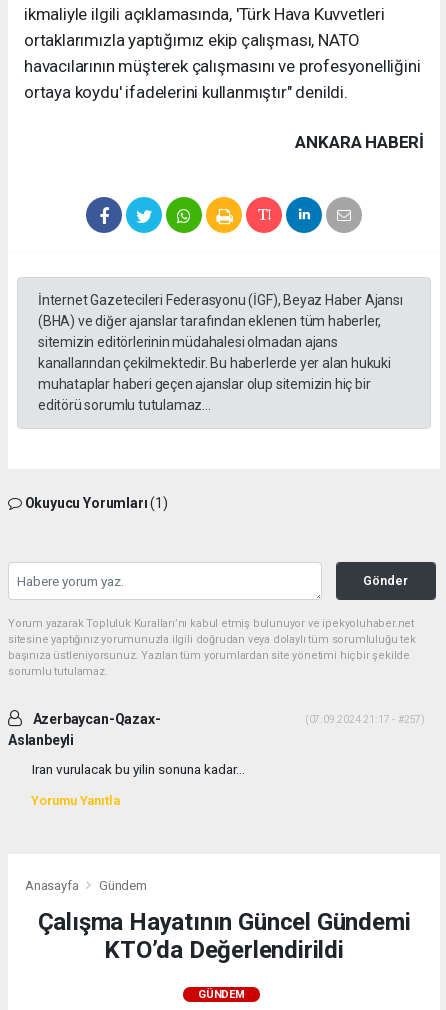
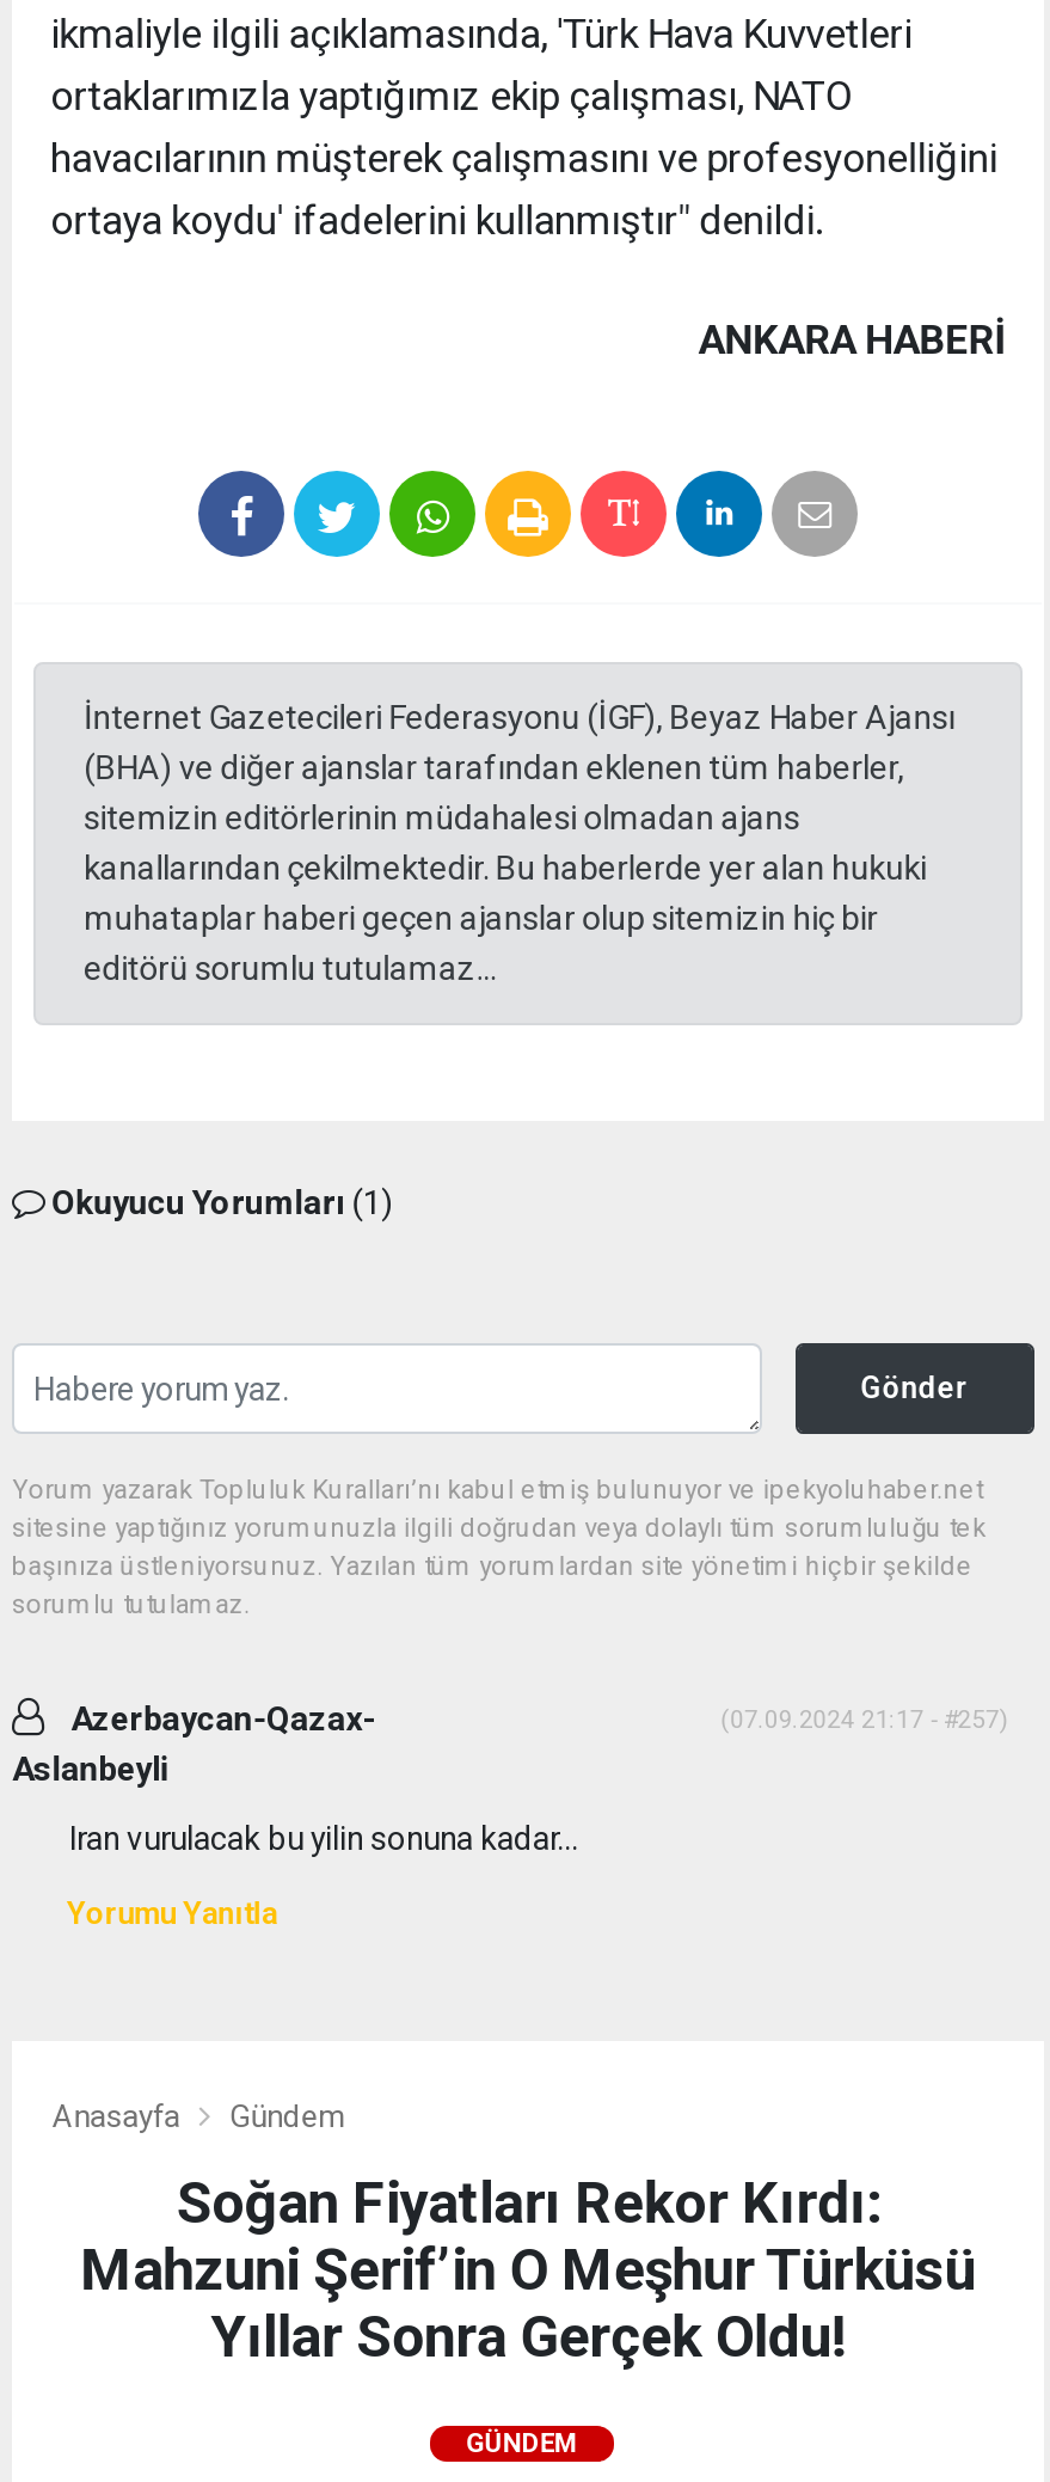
- Çalışma Hayatının Güncel Gündemi
- KTO’da Değerlendirildi
+ Soğan Fiyatları Rekor Kırdı:
+ Mahzuni Şerif’in O Meşhur Türküsü
+ Yıllar Sonra Gerçek Oldu!
